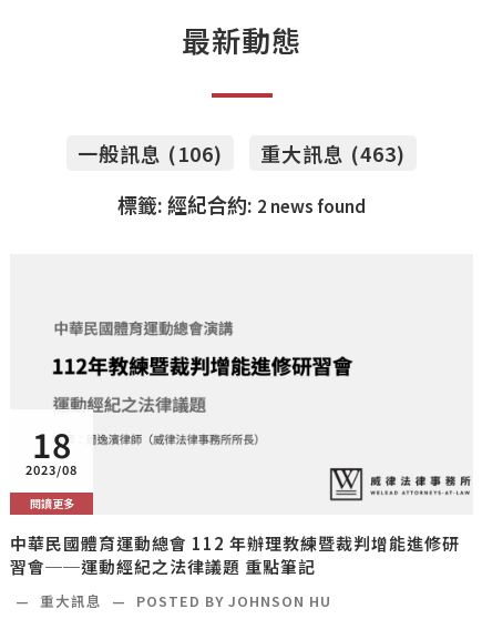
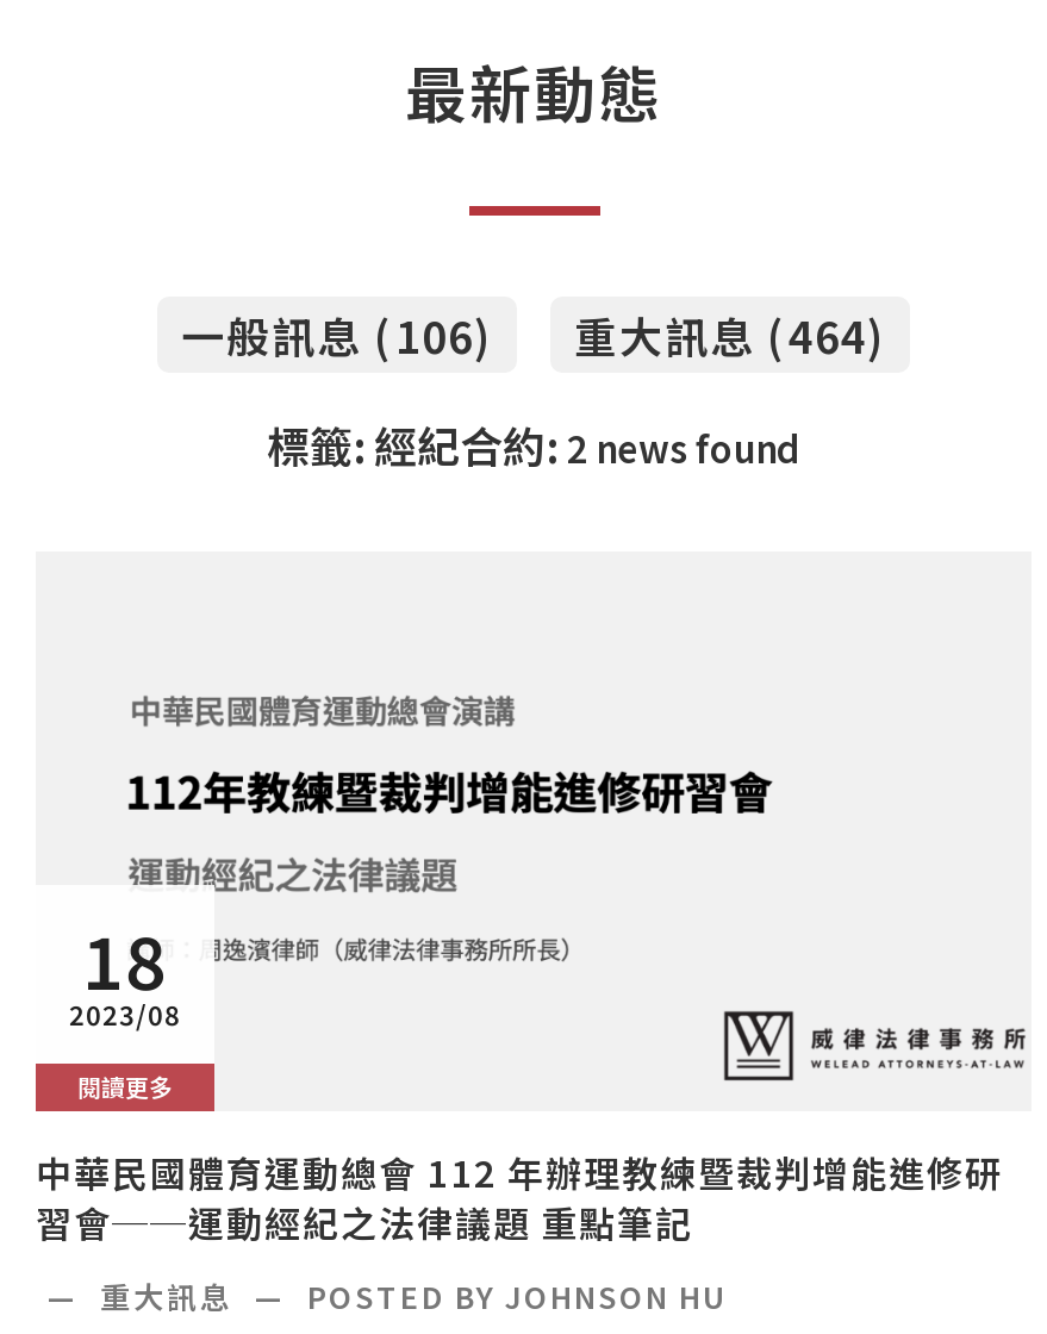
- 一般訊息 (106) 重大訊息 (463)
+ 一般訊息 (106) 重大訊息 (464)
